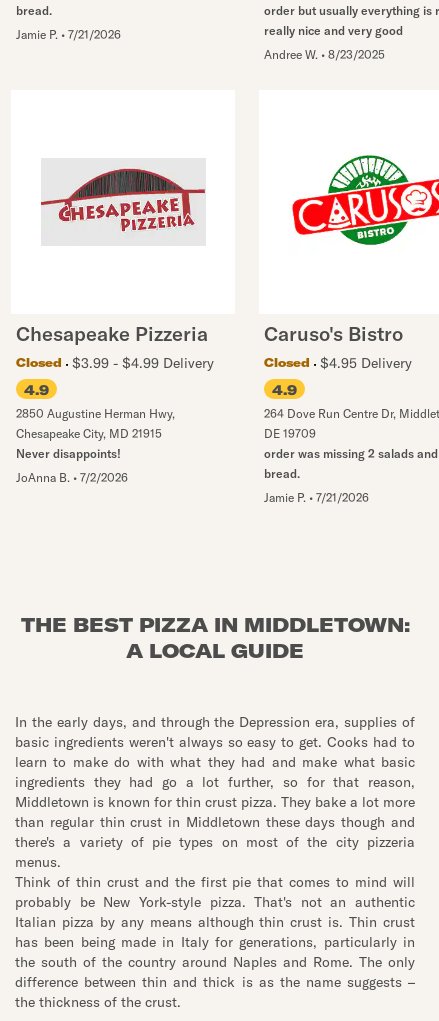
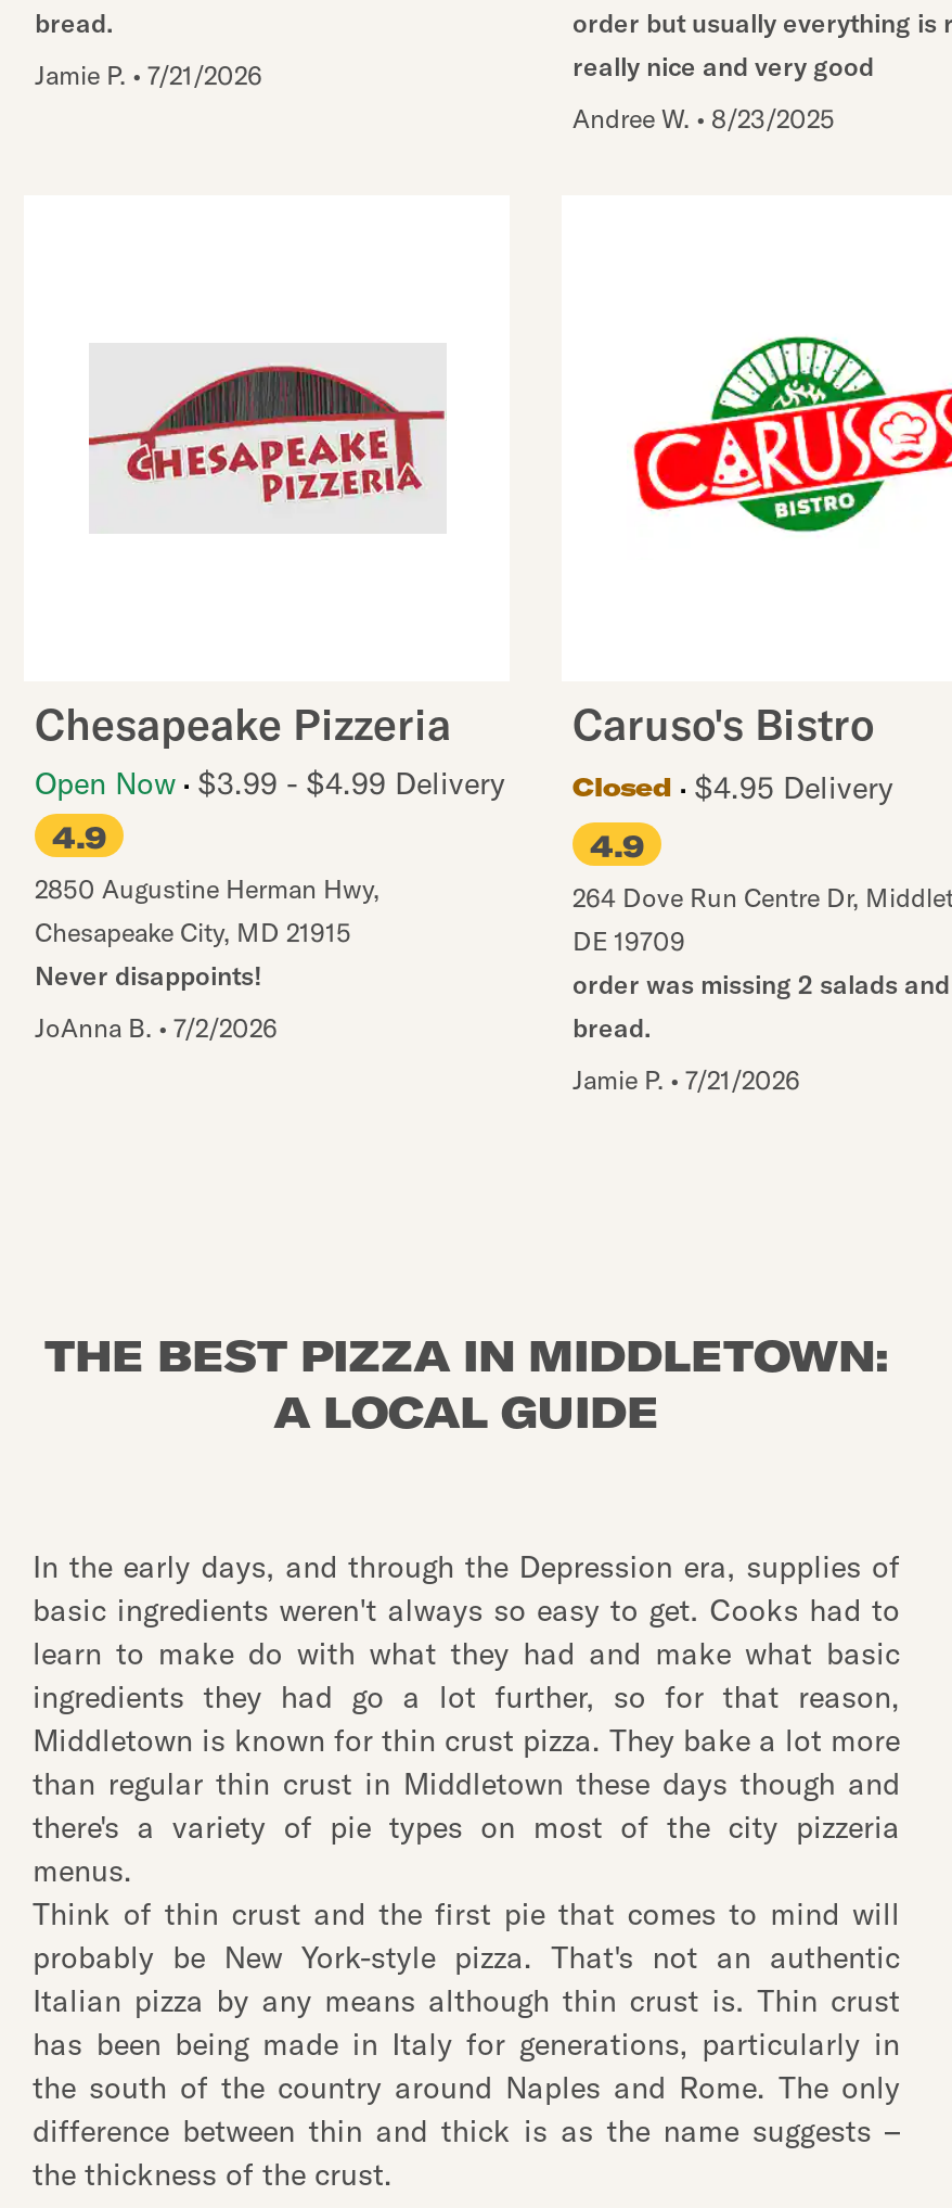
- Closed
- $3.99 - $4.99 Delivery
+ Open Now $3.99 - $4.99 Delivery
